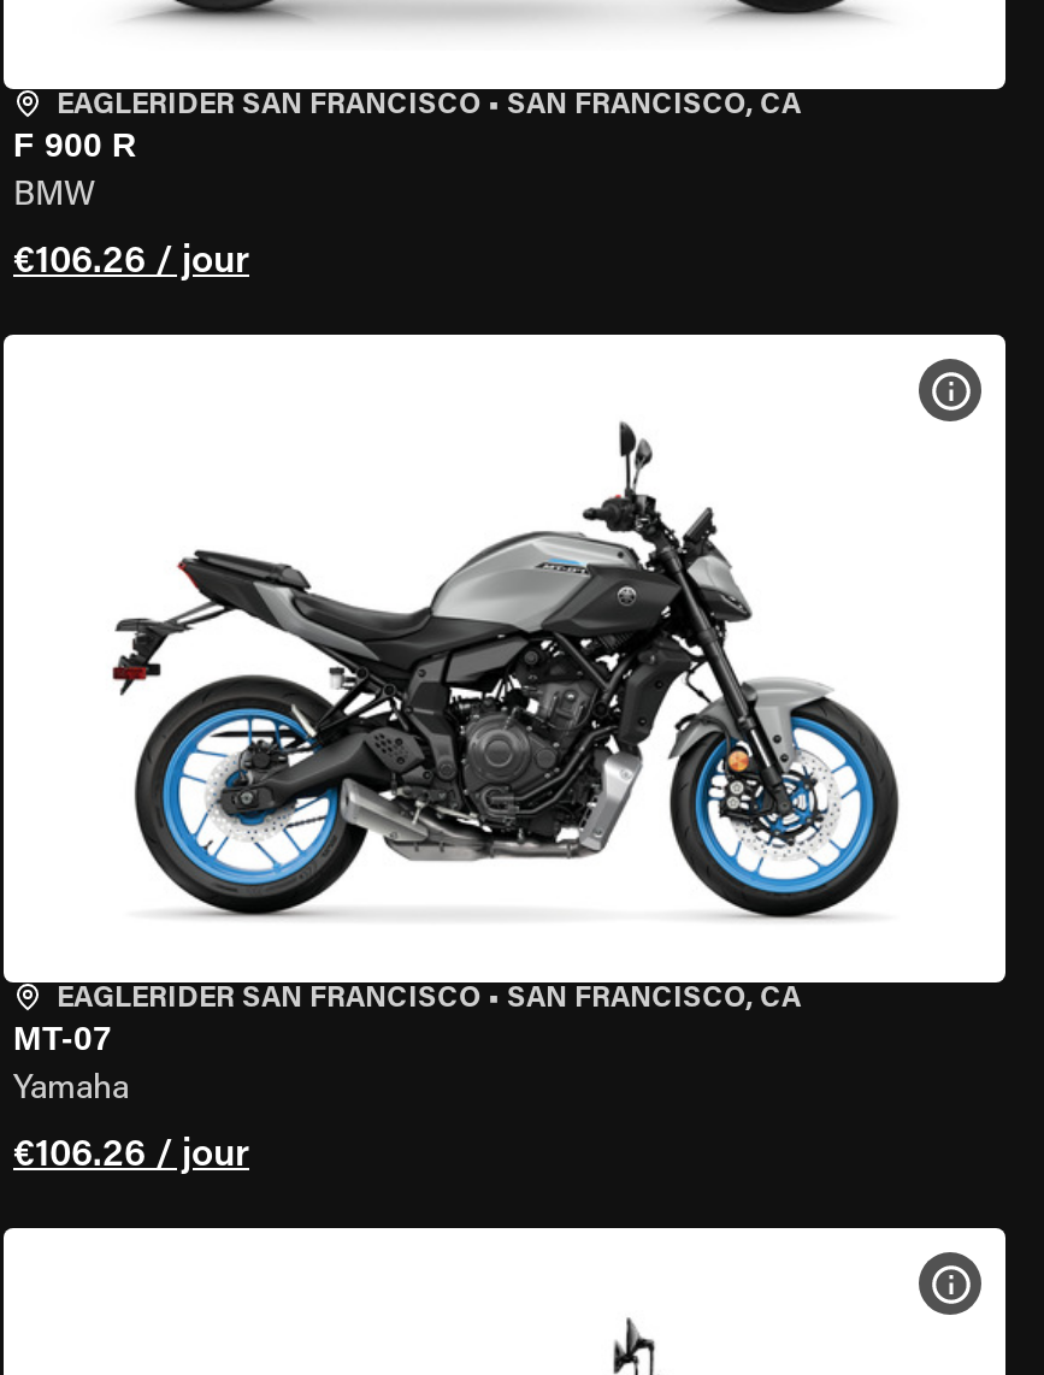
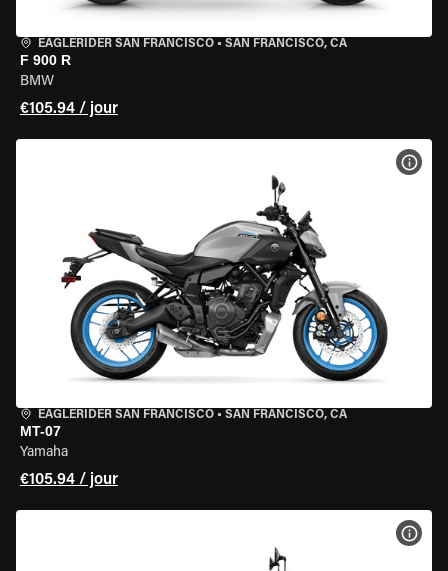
- €106.26 / jour
+ €105.94 / jour

- €106.26 / jour
+ €105.94 / jour
